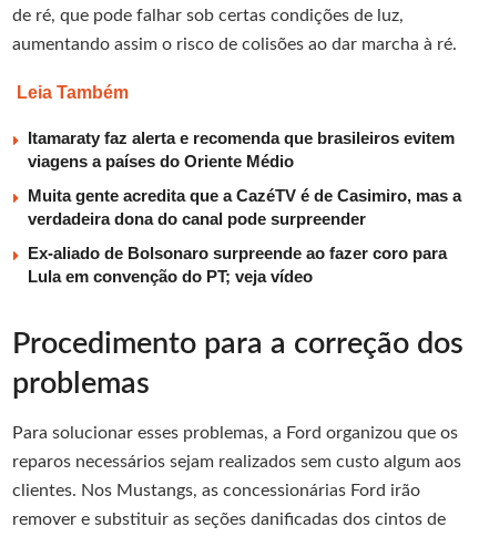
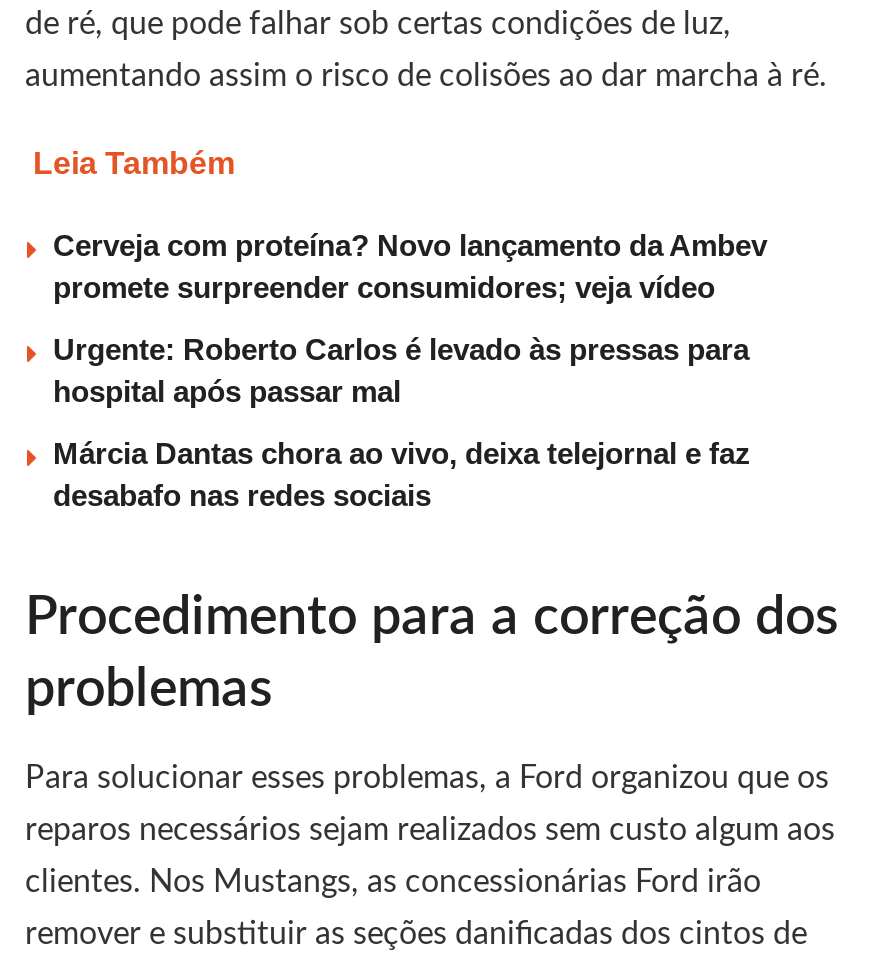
- Itamaraty faz alerta e recomenda que brasileiros evitem
- viagens a países do Oriente Médio
+ Cerveja com proteína? Novo lançamento da Ambev
+ promete surpreender consumidores; veja vídeo

- Muita gente acredita que a CazéTV é de Casimiro, mas a
- verdadeira dona do canal pode surpreender
+ Urgente: Roberto Carlos é levado às pressas para
+ hospital após passar mal

- Ex-aliado de Bolsonaro surpreende ao fazer coro para
- Lula em convenção do PT; veja vídeo
+ Márcia Dantas chora ao vivo, deixa telejornal e faz
+ desabafo nas redes sociais
